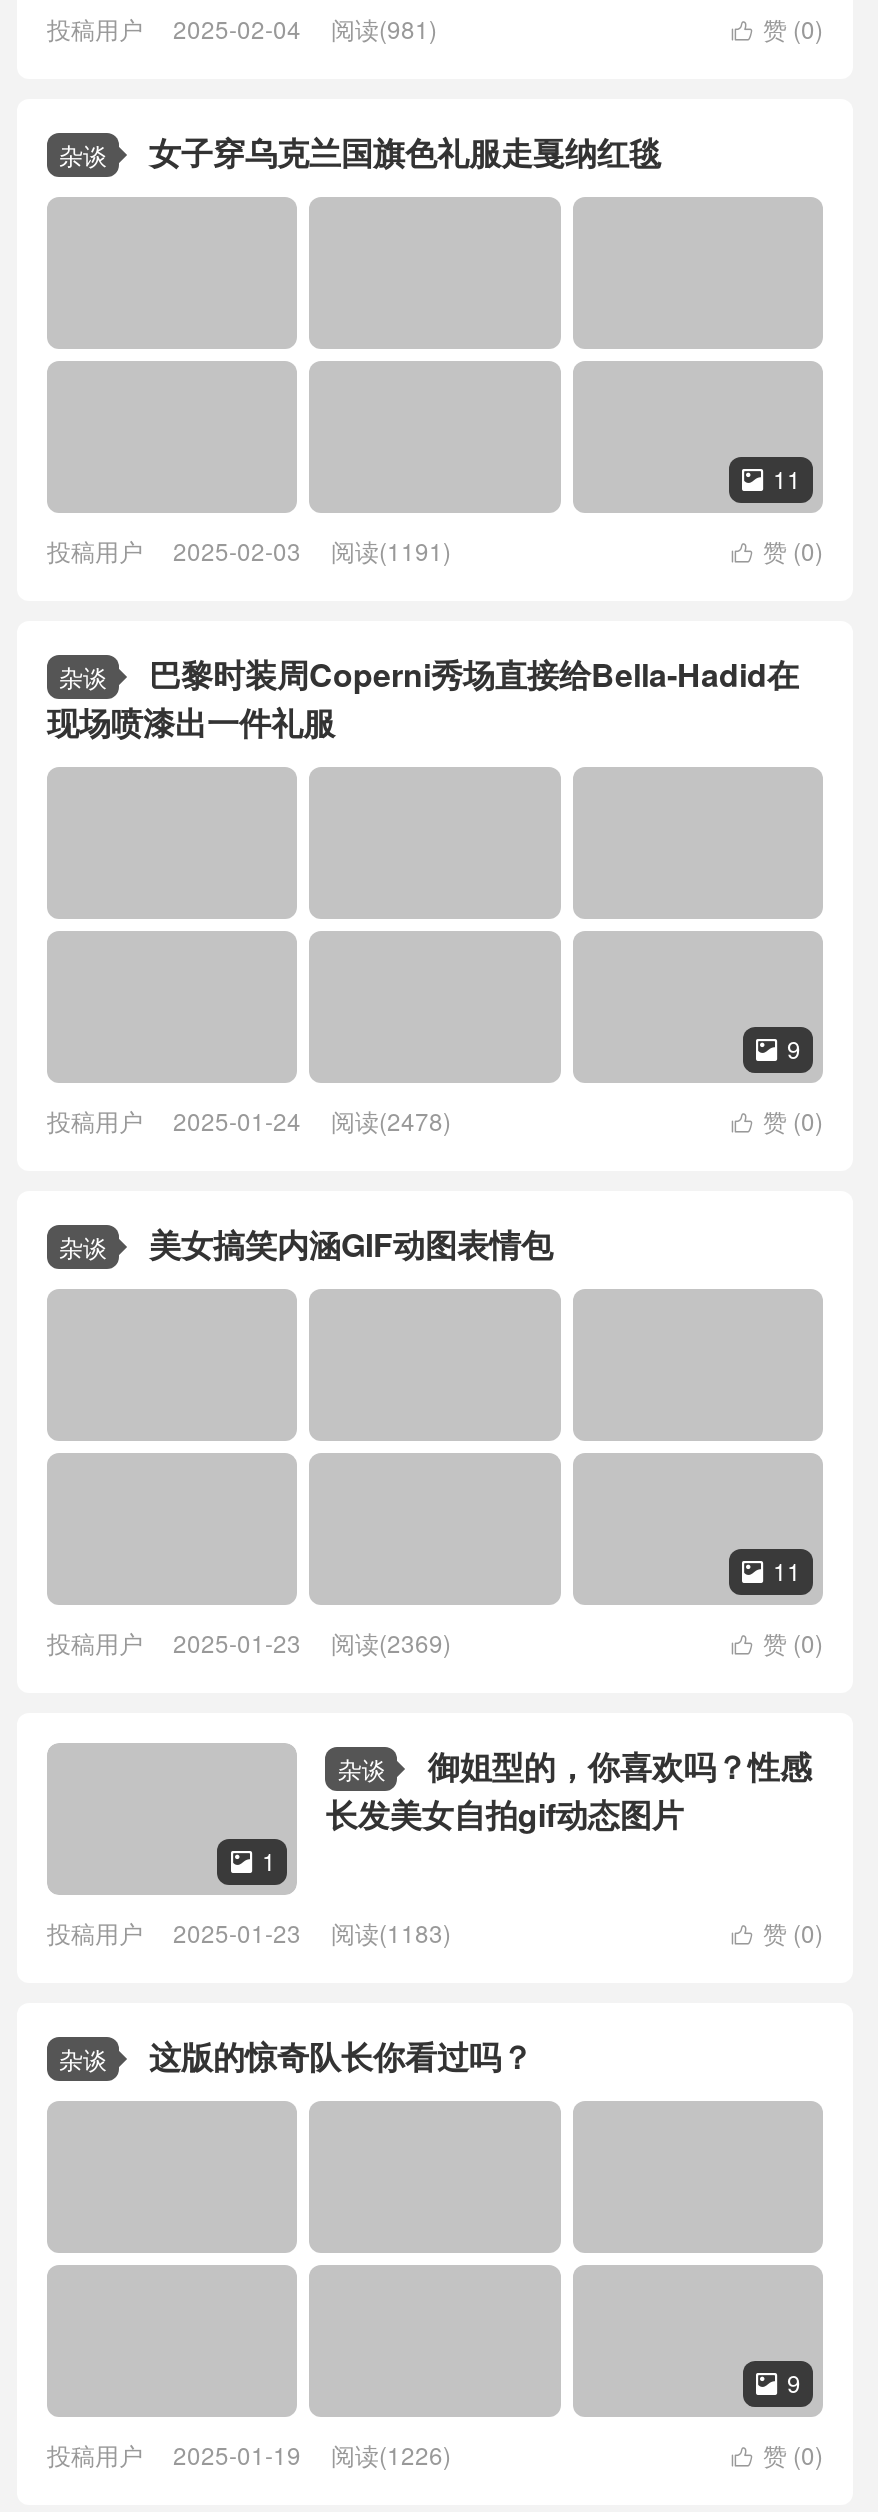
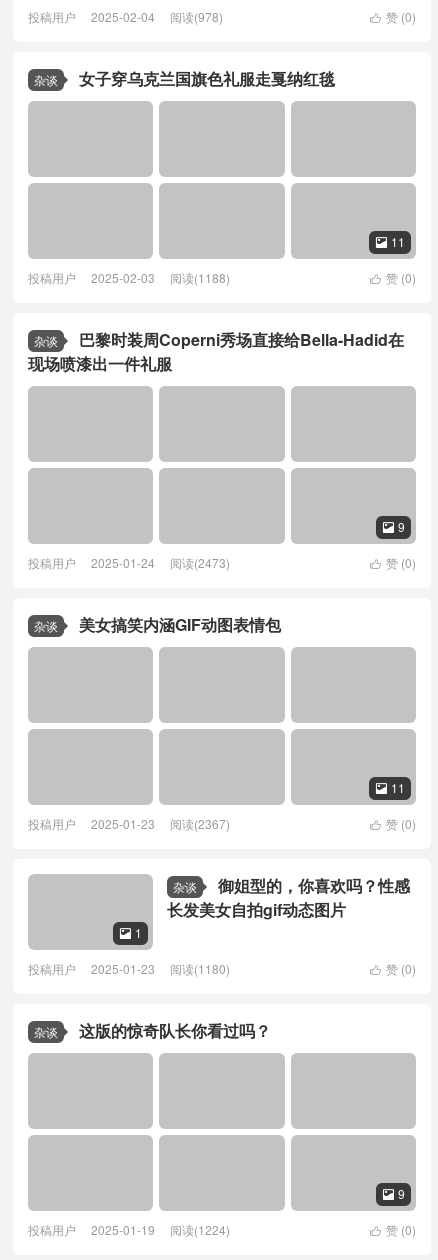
- 投稿用户 2025-02-04 阅读(981)
+ 投稿用户 2025-02-04 阅读(978)

- 投稿用户 2025-02-03 阅读(1191)
+ 投稿用户 2025-02-03 阅读(1188)

- 投稿用户 2025-01-24 阅读(2478)
+ 投稿用户 2025-01-24 阅读(2473)

- 投稿用户 2025-01-23 阅读(2369)
+ 投稿用户 2025-01-23 阅读(2367)

- 投稿用户 2025-01-23 阅读(1183)
+ 投稿用户 2025-01-23 阅读(1180)

- 投稿用户 2025-01-19 阅读(1226)
+ 投稿用户 2025-01-19 阅读(1224)
